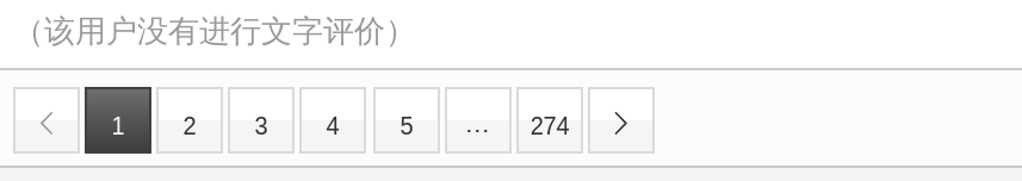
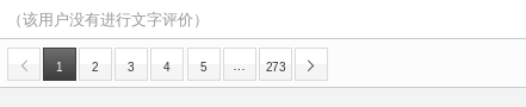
- 274
+ 273
